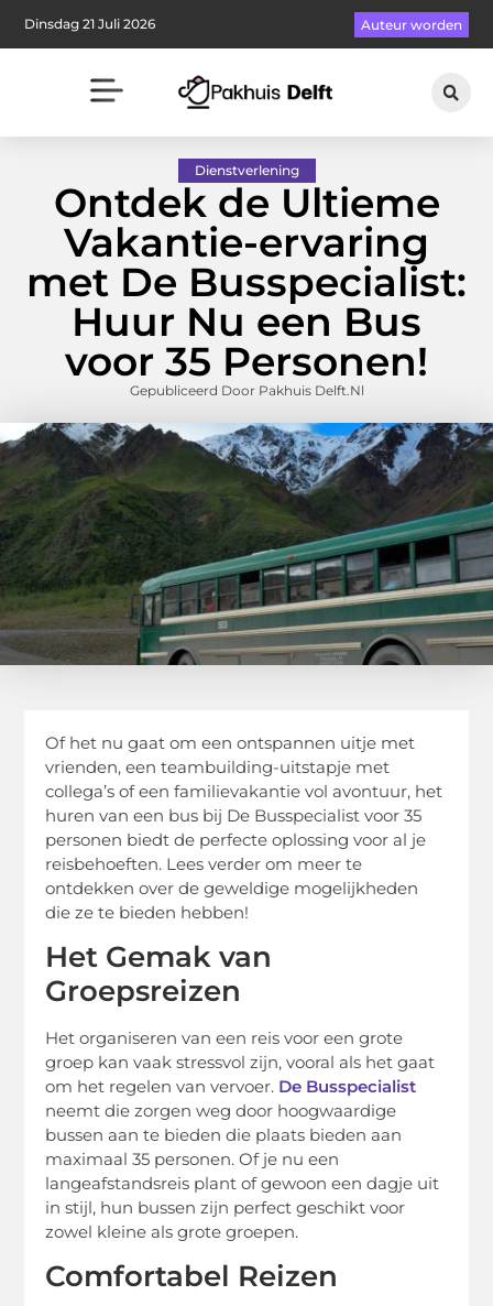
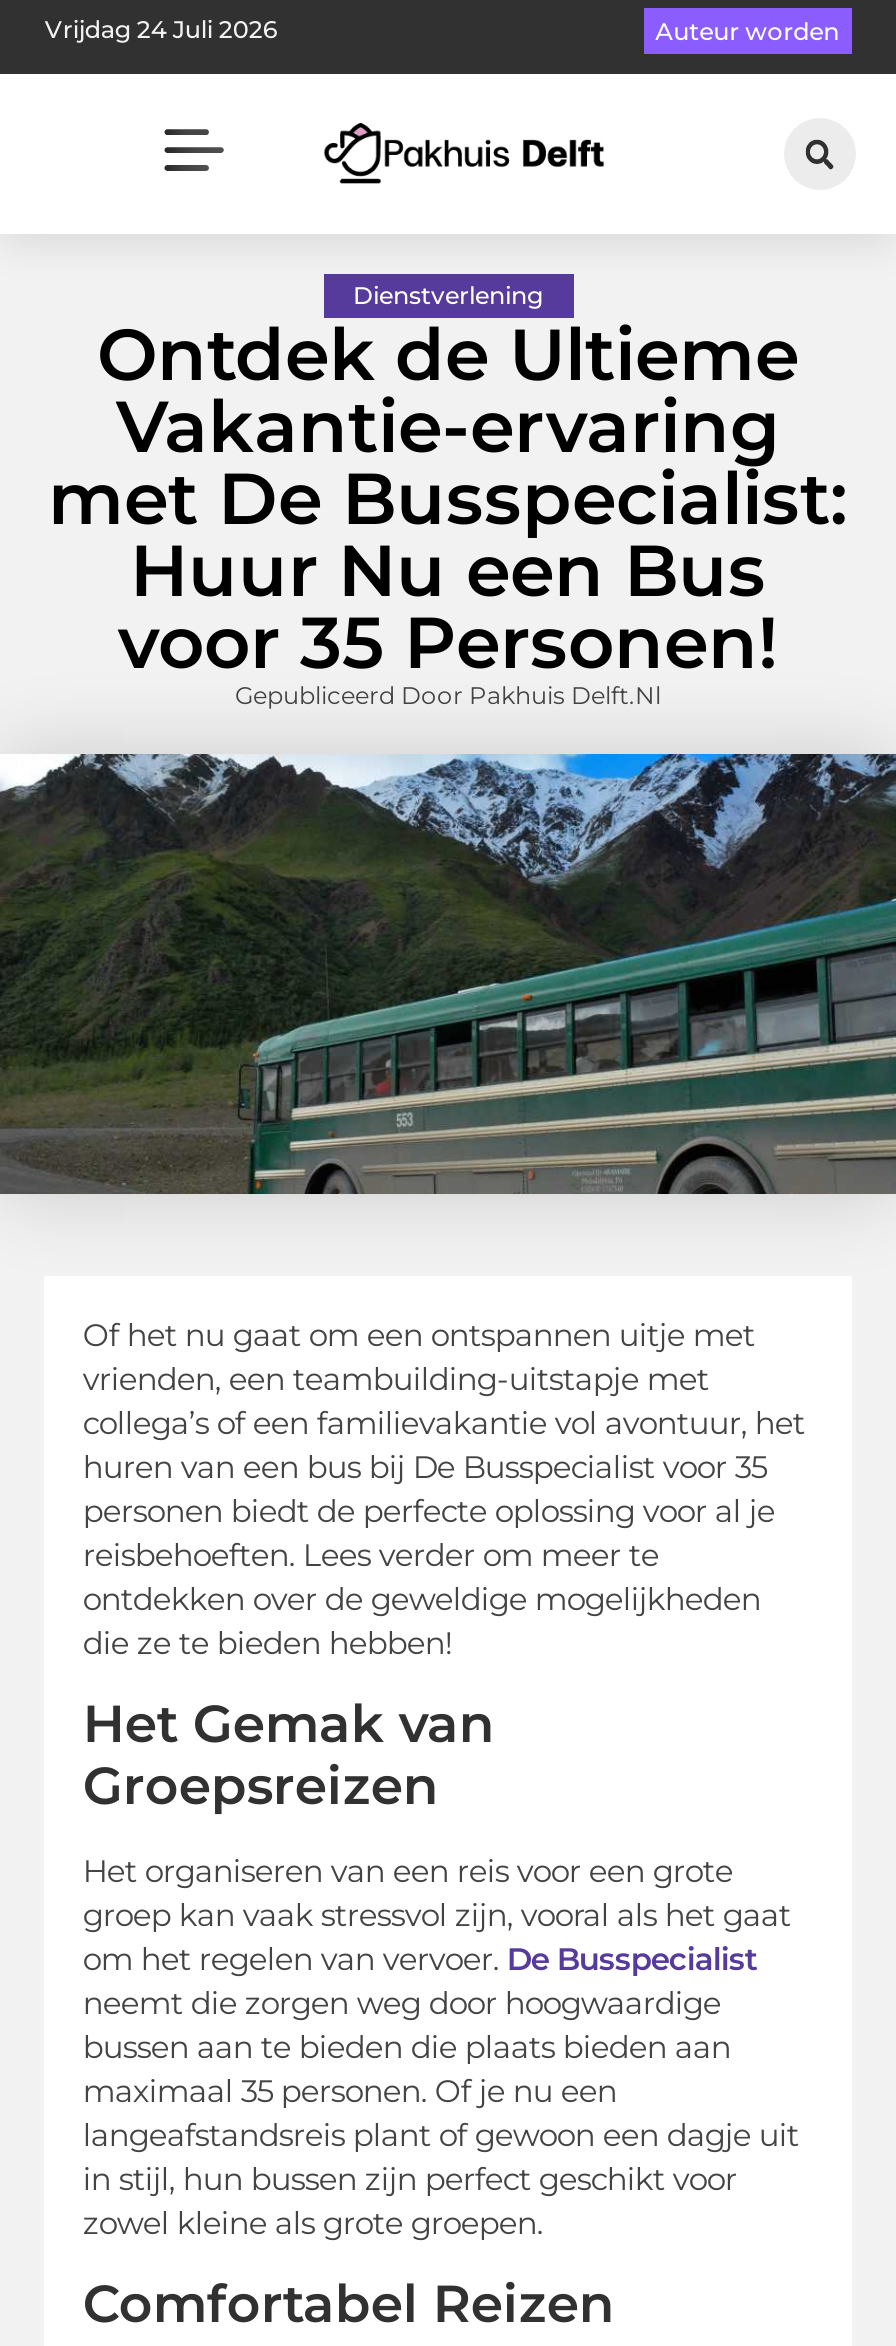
- Dinsdag 21 Juli 2026
+ Vrijdag 24 Juli 2026
